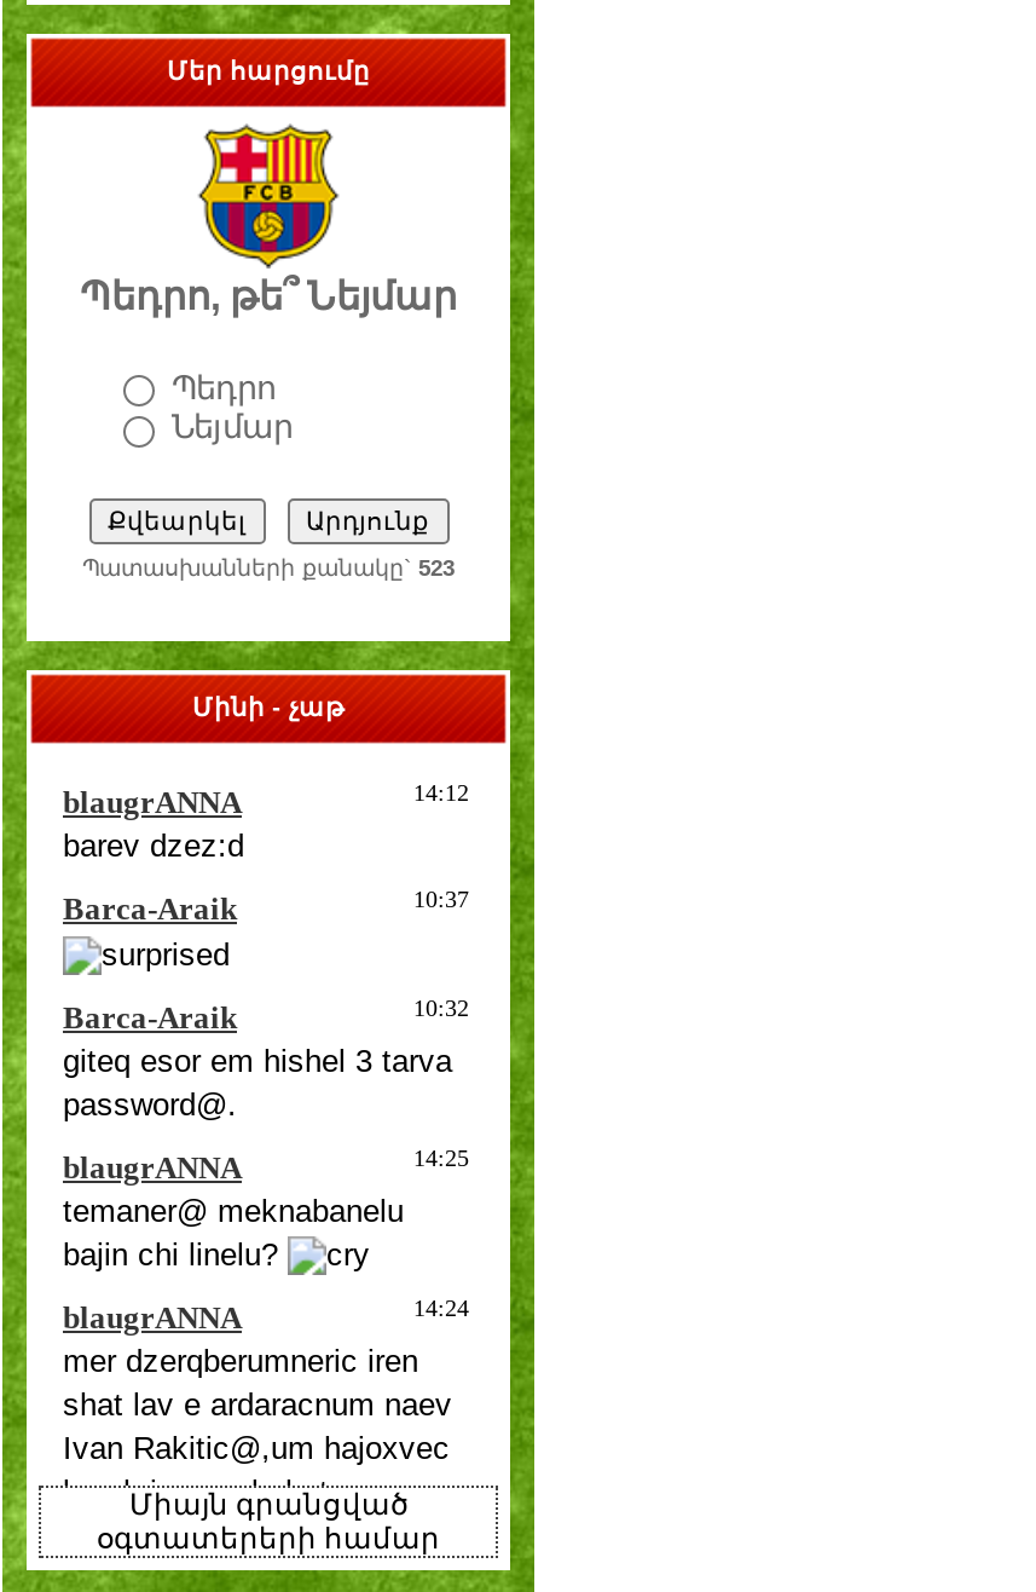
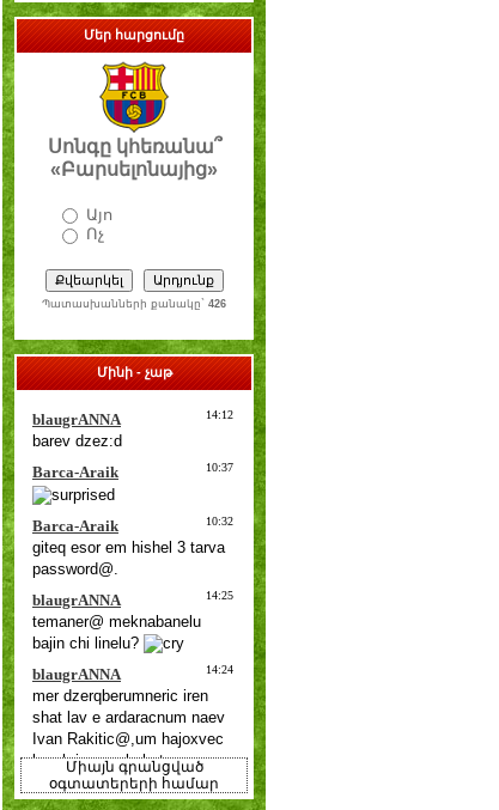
- Պեդրո, թե՞ Նեյմար
+ Սոնգը կհեռանա՞
+ «Բարսելոնայից»

- Պեդրո
- Նեյմար
+ Այո
+ Ոչ

- Պատասխանների քանակը` 523
+ Պատասխանների քանակը` 426
